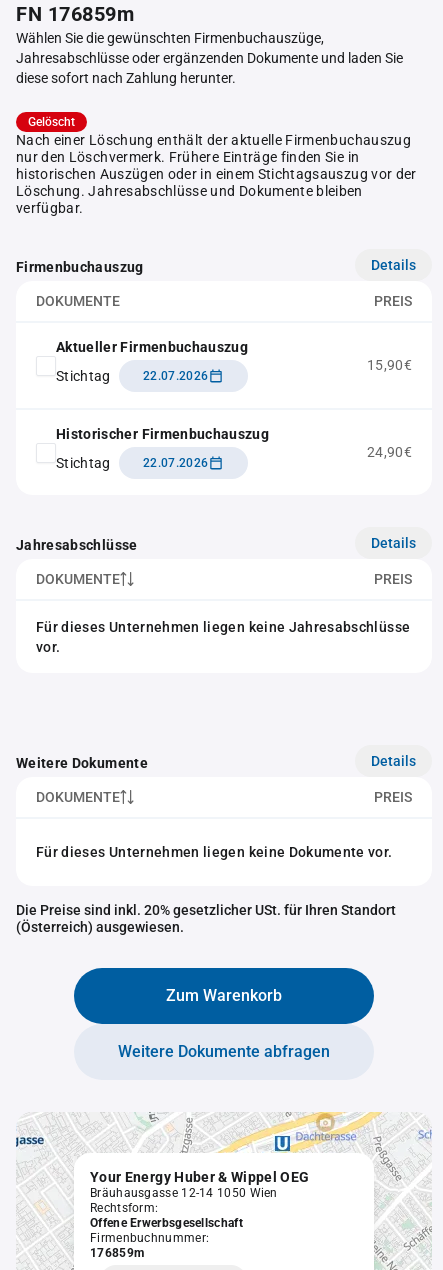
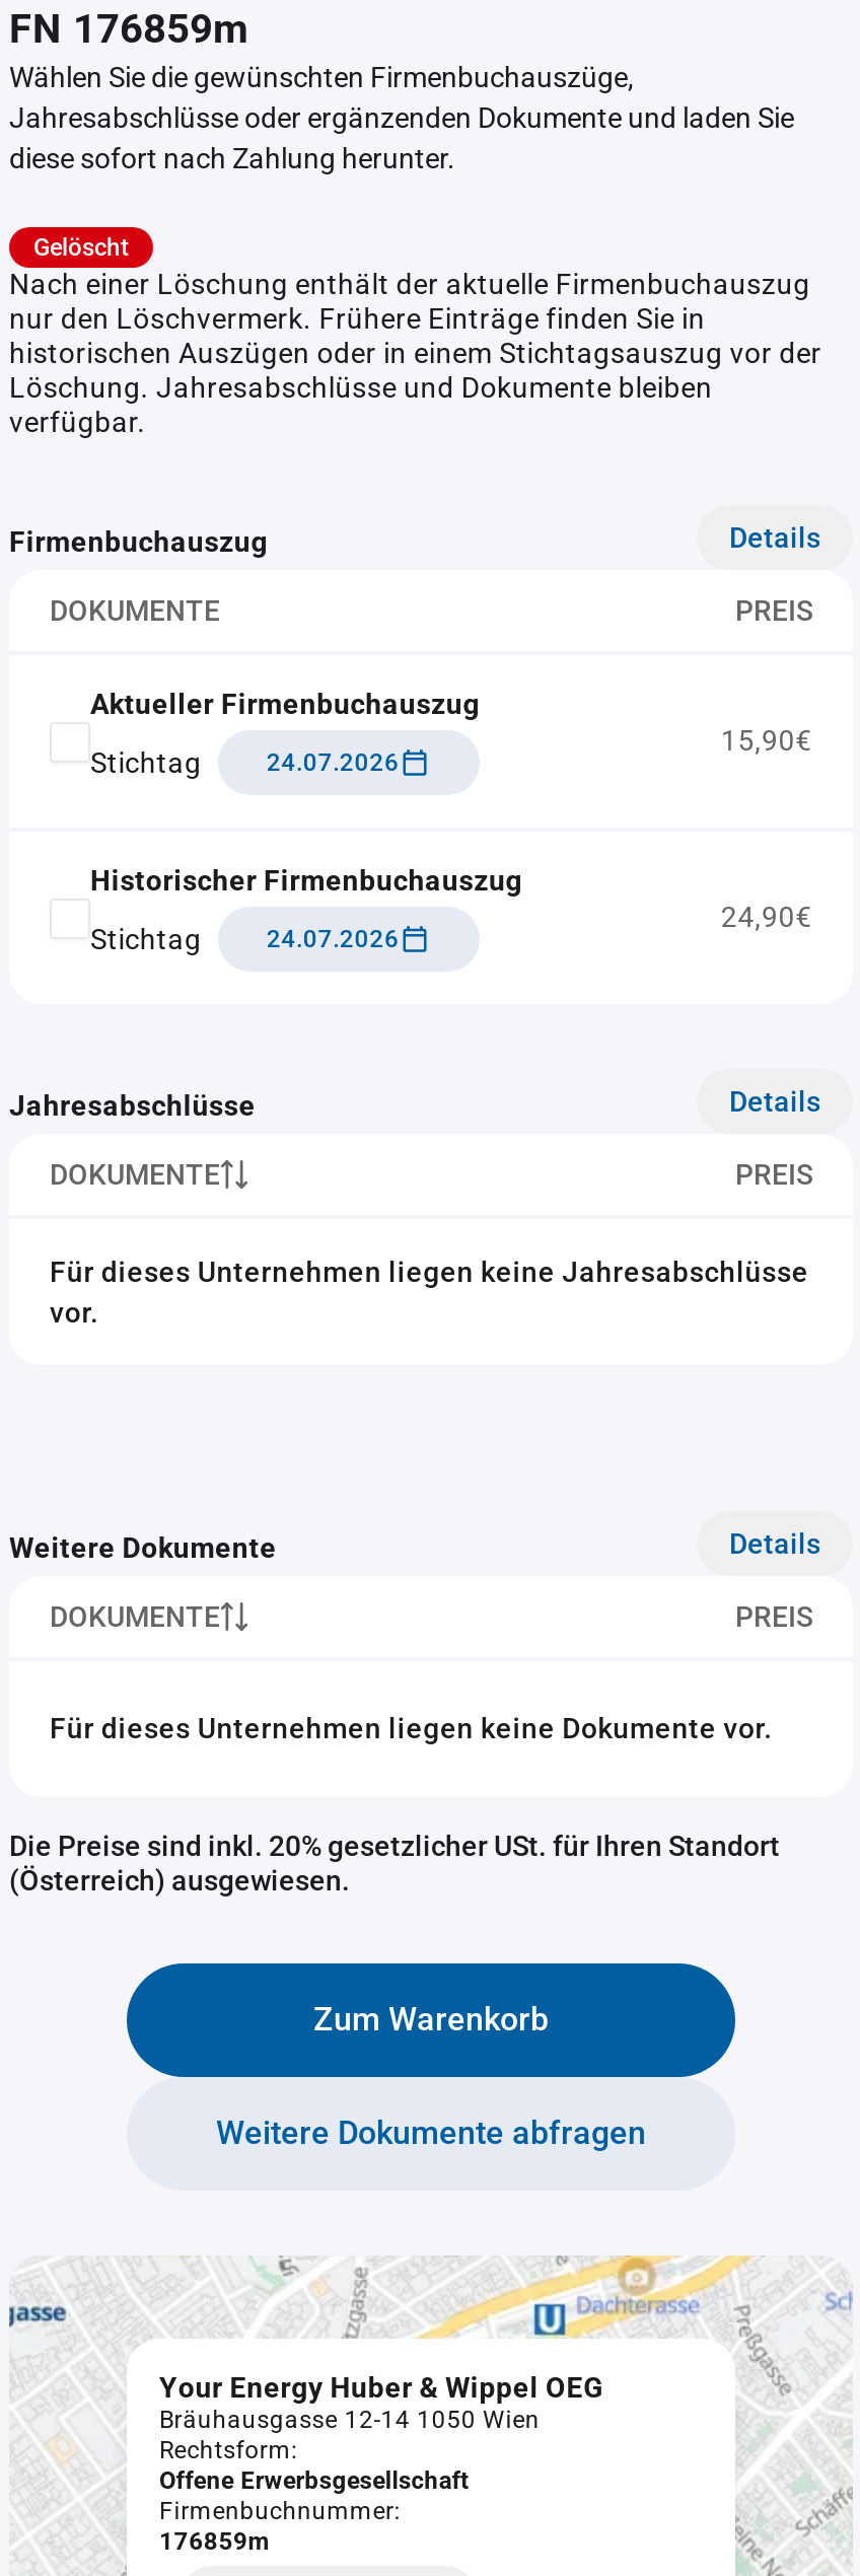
- 22.07.2026
+ 24.07.2026

- 22.07.2026
+ 24.07.2026
